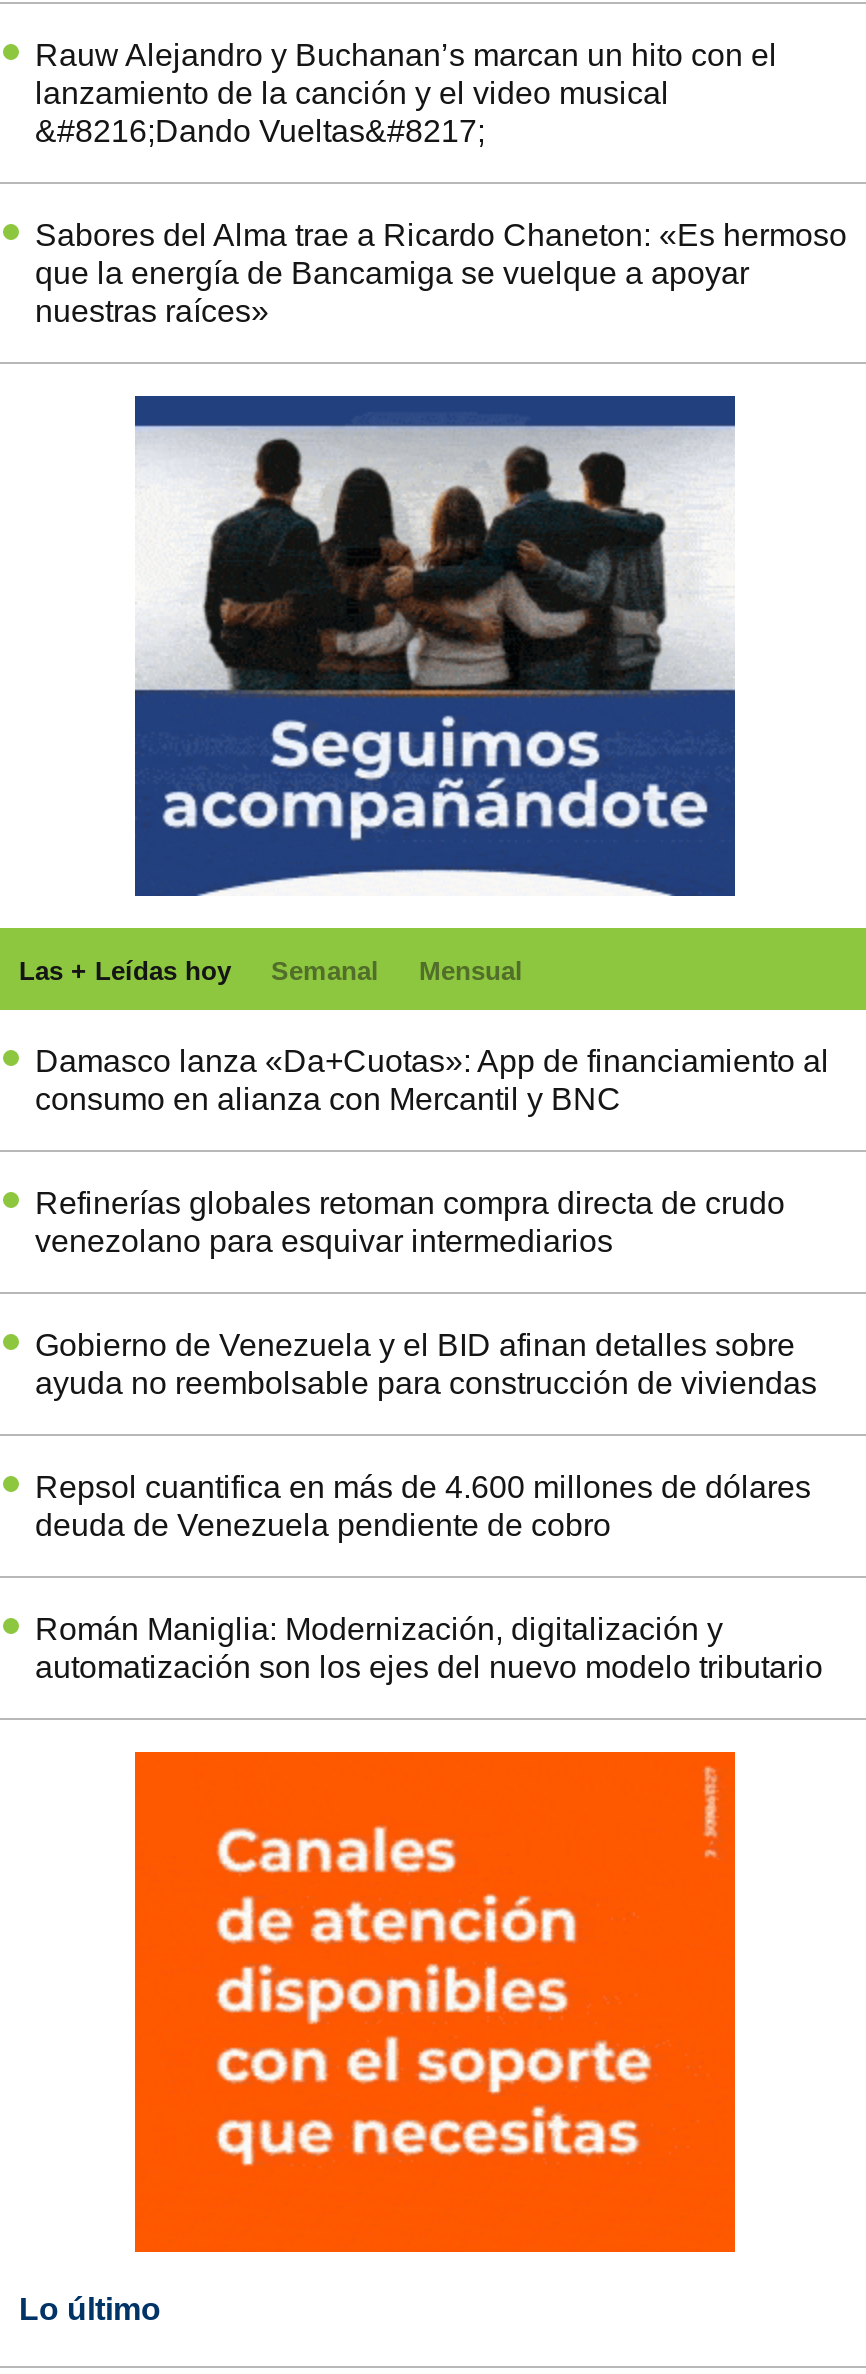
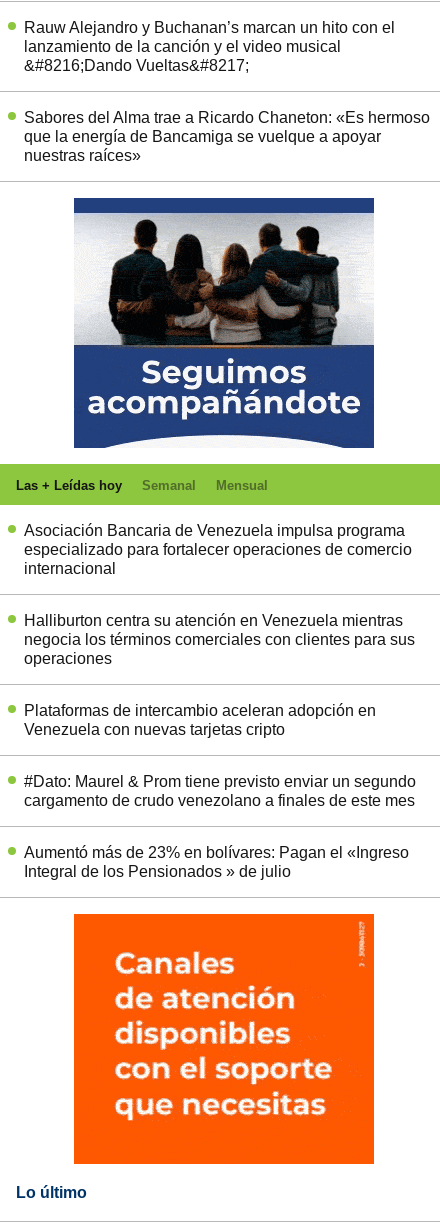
- Damasco lanza «Da+Cuotas»: App de financiamiento al
- consumo en alianza con Mercantil y BNC
+ Asociación Bancaria de Venezuela impulsa programa
+ especializado para fortalecer operaciones de comercio
+ internacional

- Refinerías globales retoman compra directa de crudo
- venezolano para esquivar intermediarios
+ Halliburton centra su atención en Venezuela mientras
+ negocia los términos comerciales con clientes para sus
+ operaciones

- Gobierno de Venezuela y el BID afinan detalles sobre
- ayuda no reembolsable para construcción de viviendas
+ Plataformas de intercambio aceleran adopción en
+ Venezuela con nuevas tarjetas cripto

- Repsol cuantifica en más de 4.600 millones de dólares
- deuda de Venezuela pendiente de cobro
+ #Dato: Maurel & Prom tiene previsto enviar un segundo
+ cargamento de crudo venezolano a finales de este mes

- Román Maniglia: Modernización, digitalización y
- automatización son los ejes del nuevo modelo tributario
+ Aumentó más de 23% en bolívares: Pagan el «Ingreso
+ Integral de los Pensionados » de julio
